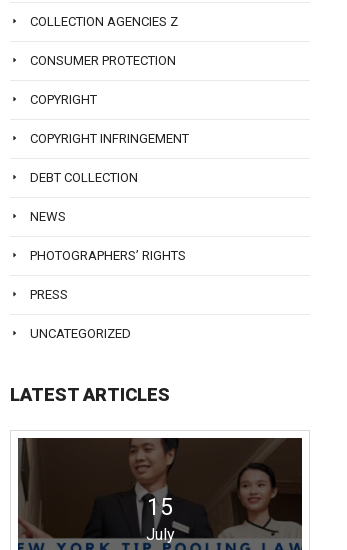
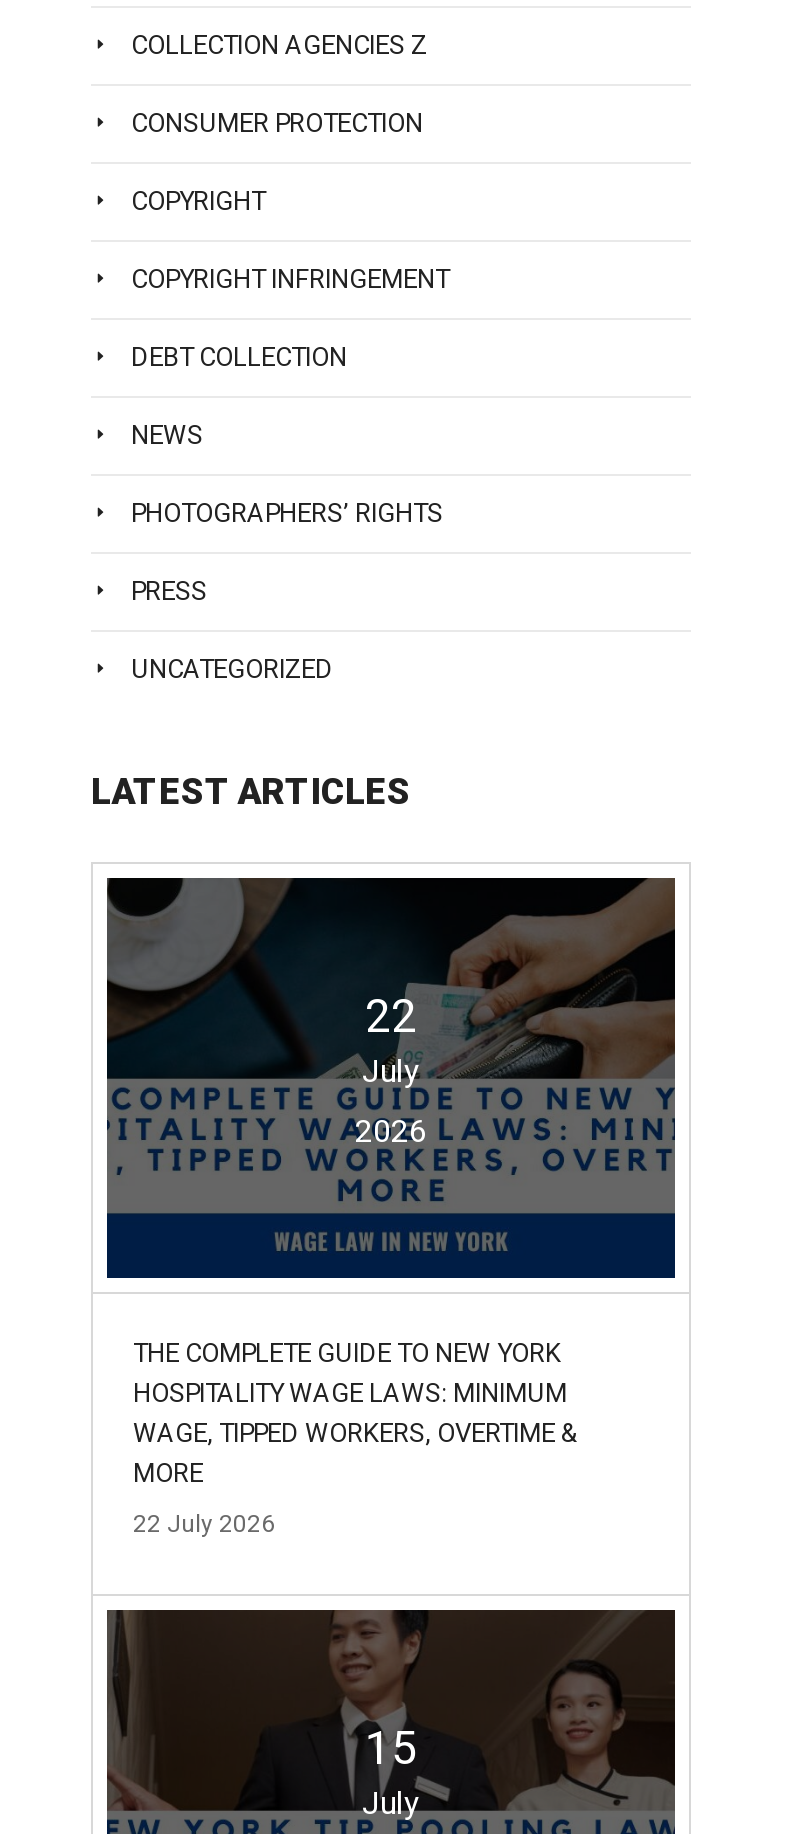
+ [image]
+ 22
+ July
+ 2026

+ THE COMPLETE GUIDE TO NEW YORK
+ HOSPITALITY WAGE LAWS: MINIMUM
+ WAGE, TIPPED WORKERS, OVERTIME &
+ MORE
+ 22 July 2026
